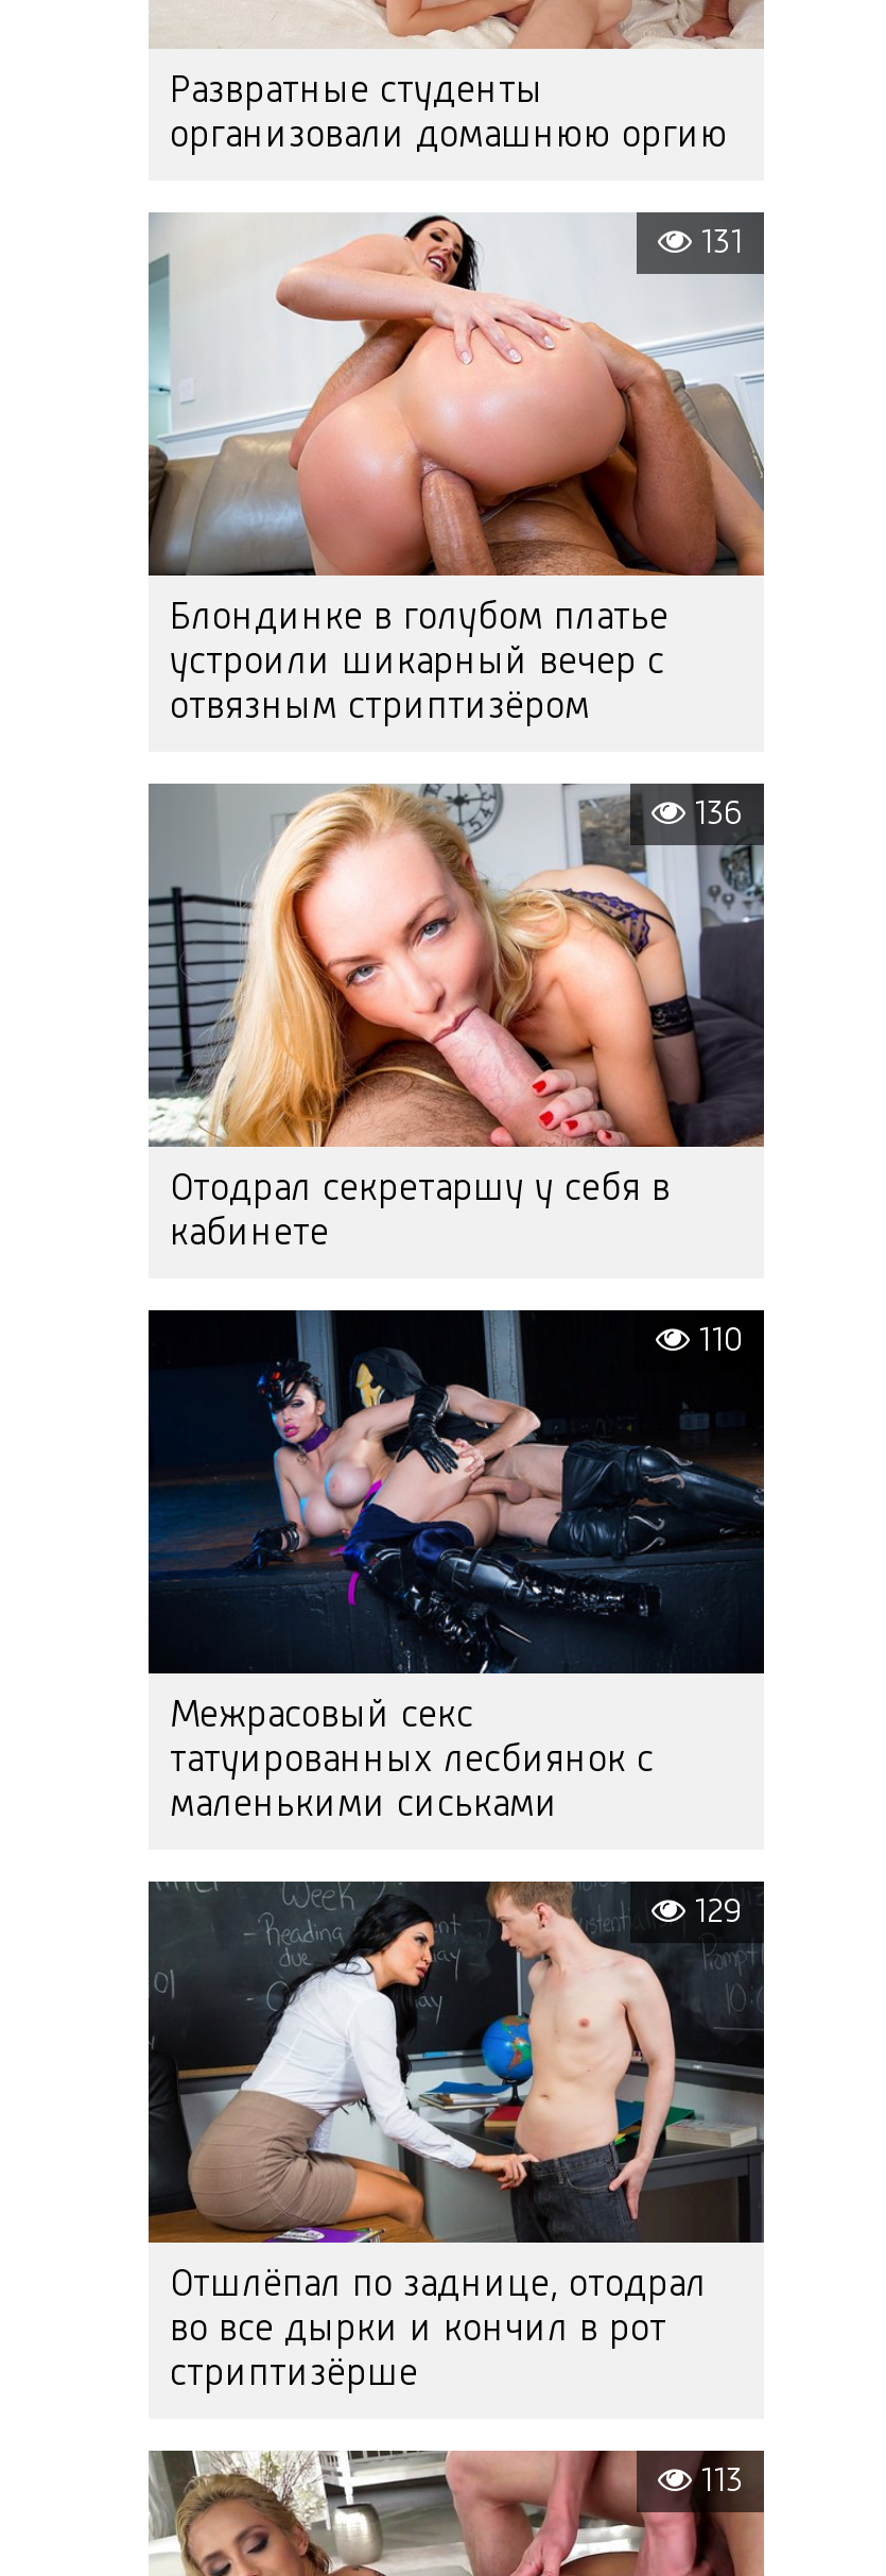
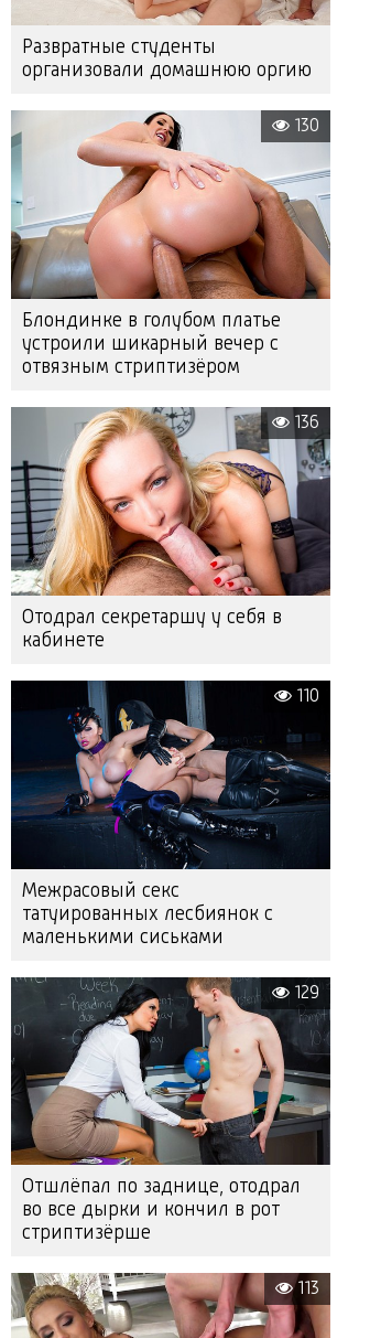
- 131
+ 130
